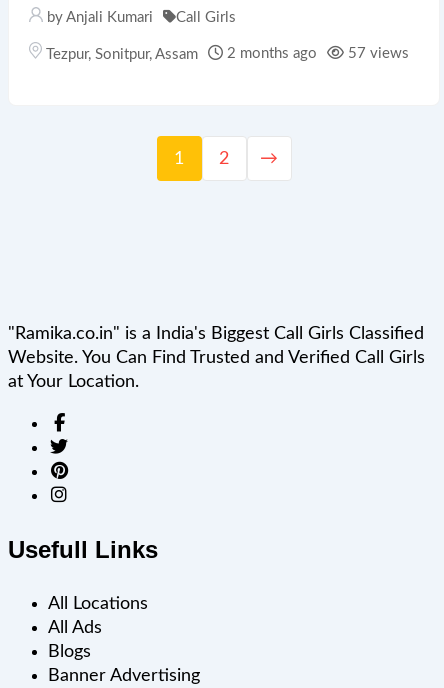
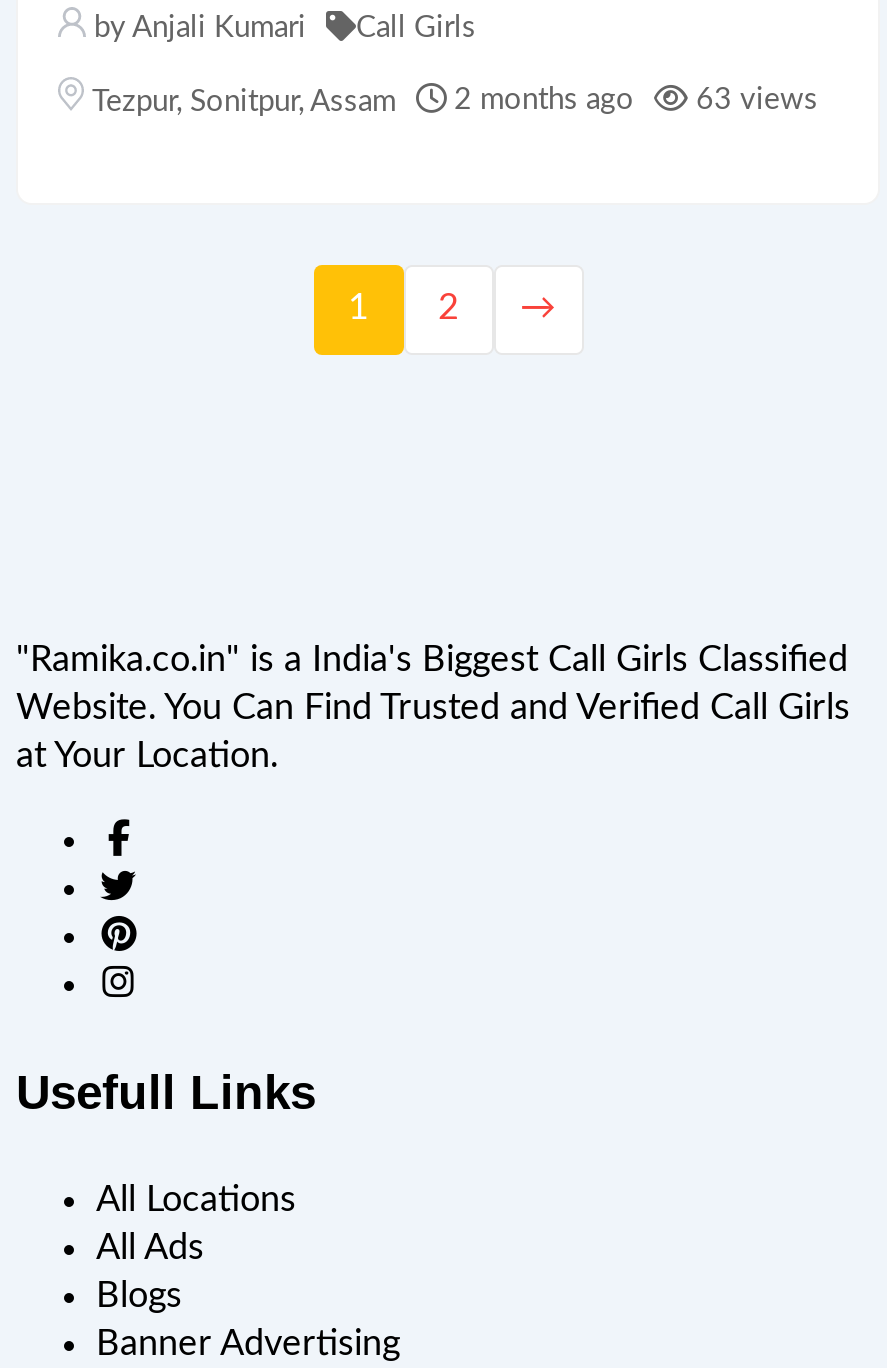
- Tezpur, Sonitpur, Assam 2 months ago 57 views
+ Tezpur, Sonitpur, Assam 2 months ago 63 views
